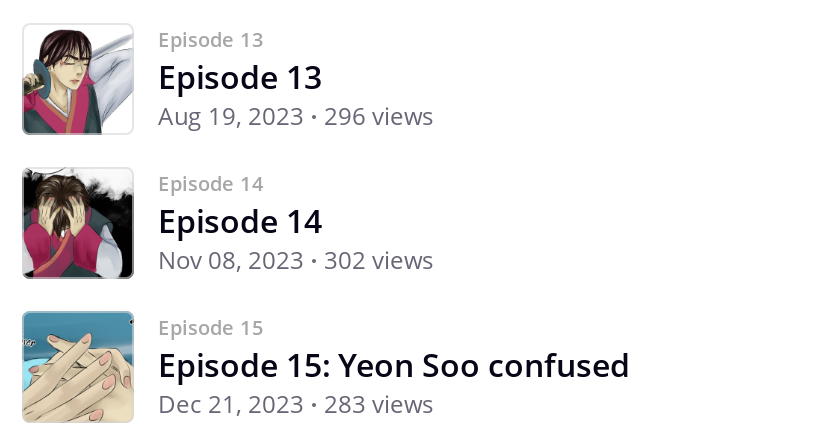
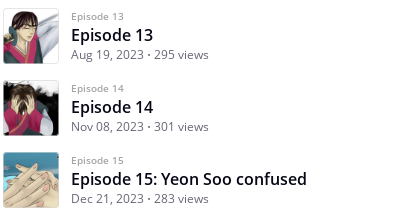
- Aug 19, 2023 296 views
+ Aug 19, 2023 295 views

- Nov 08, 2023 302 views
+ Nov 08, 2023 301 views
